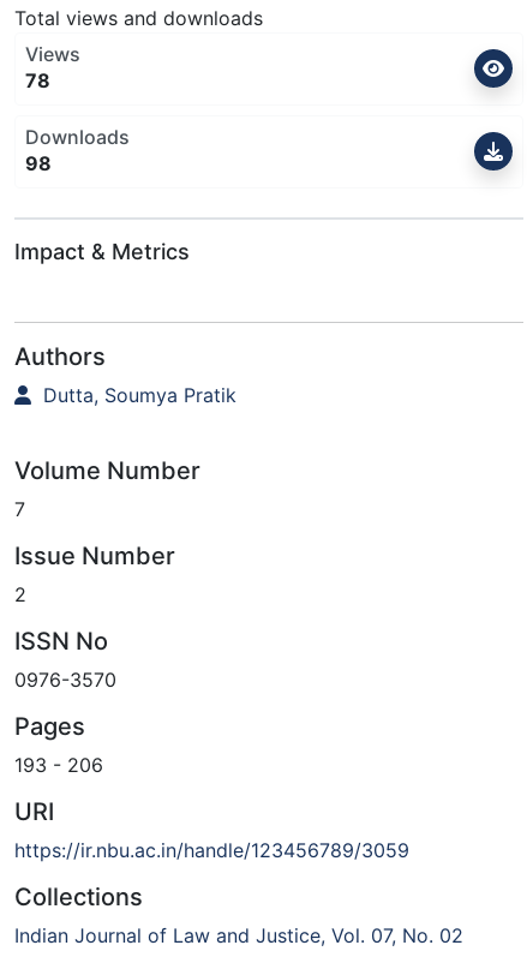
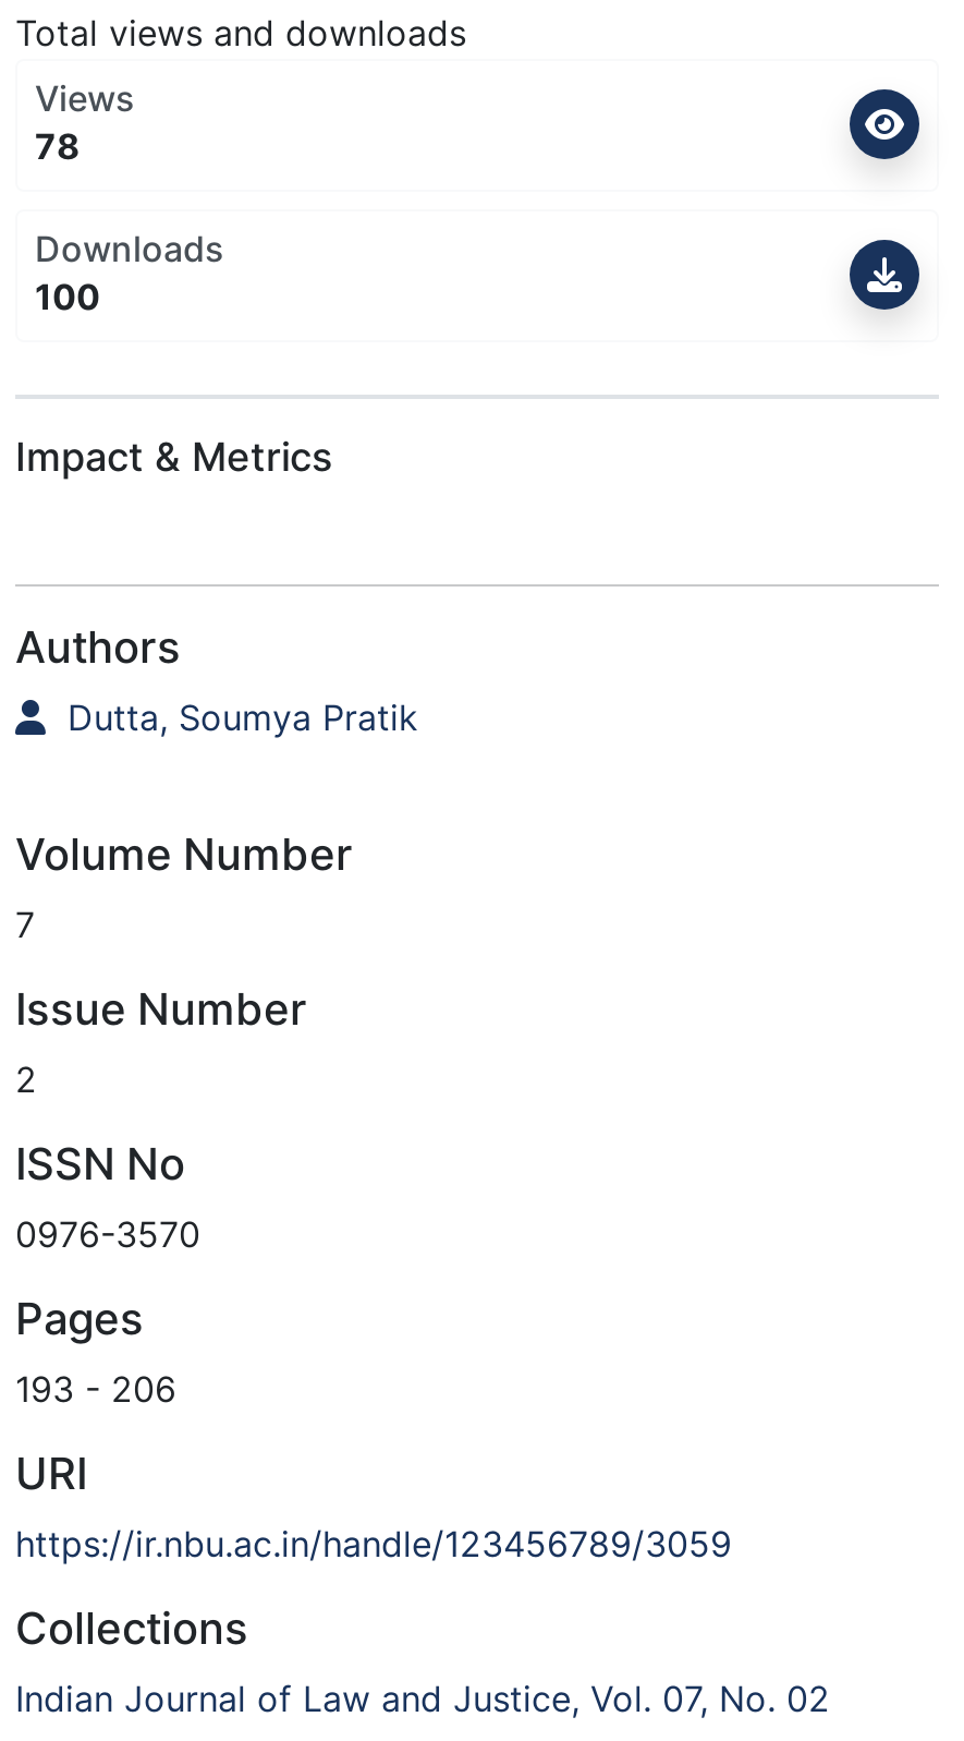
- 98
+ 100
